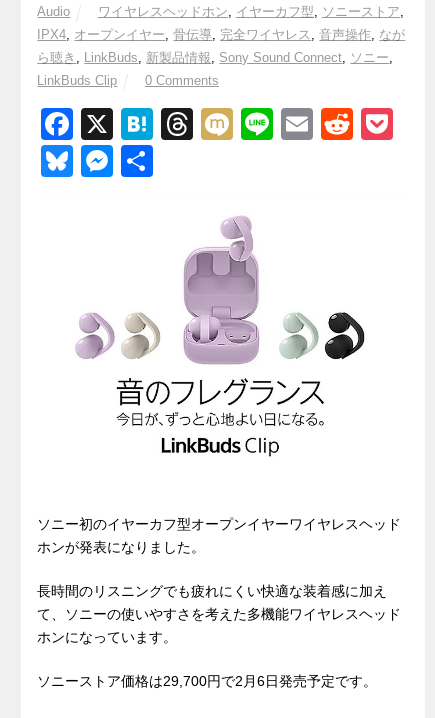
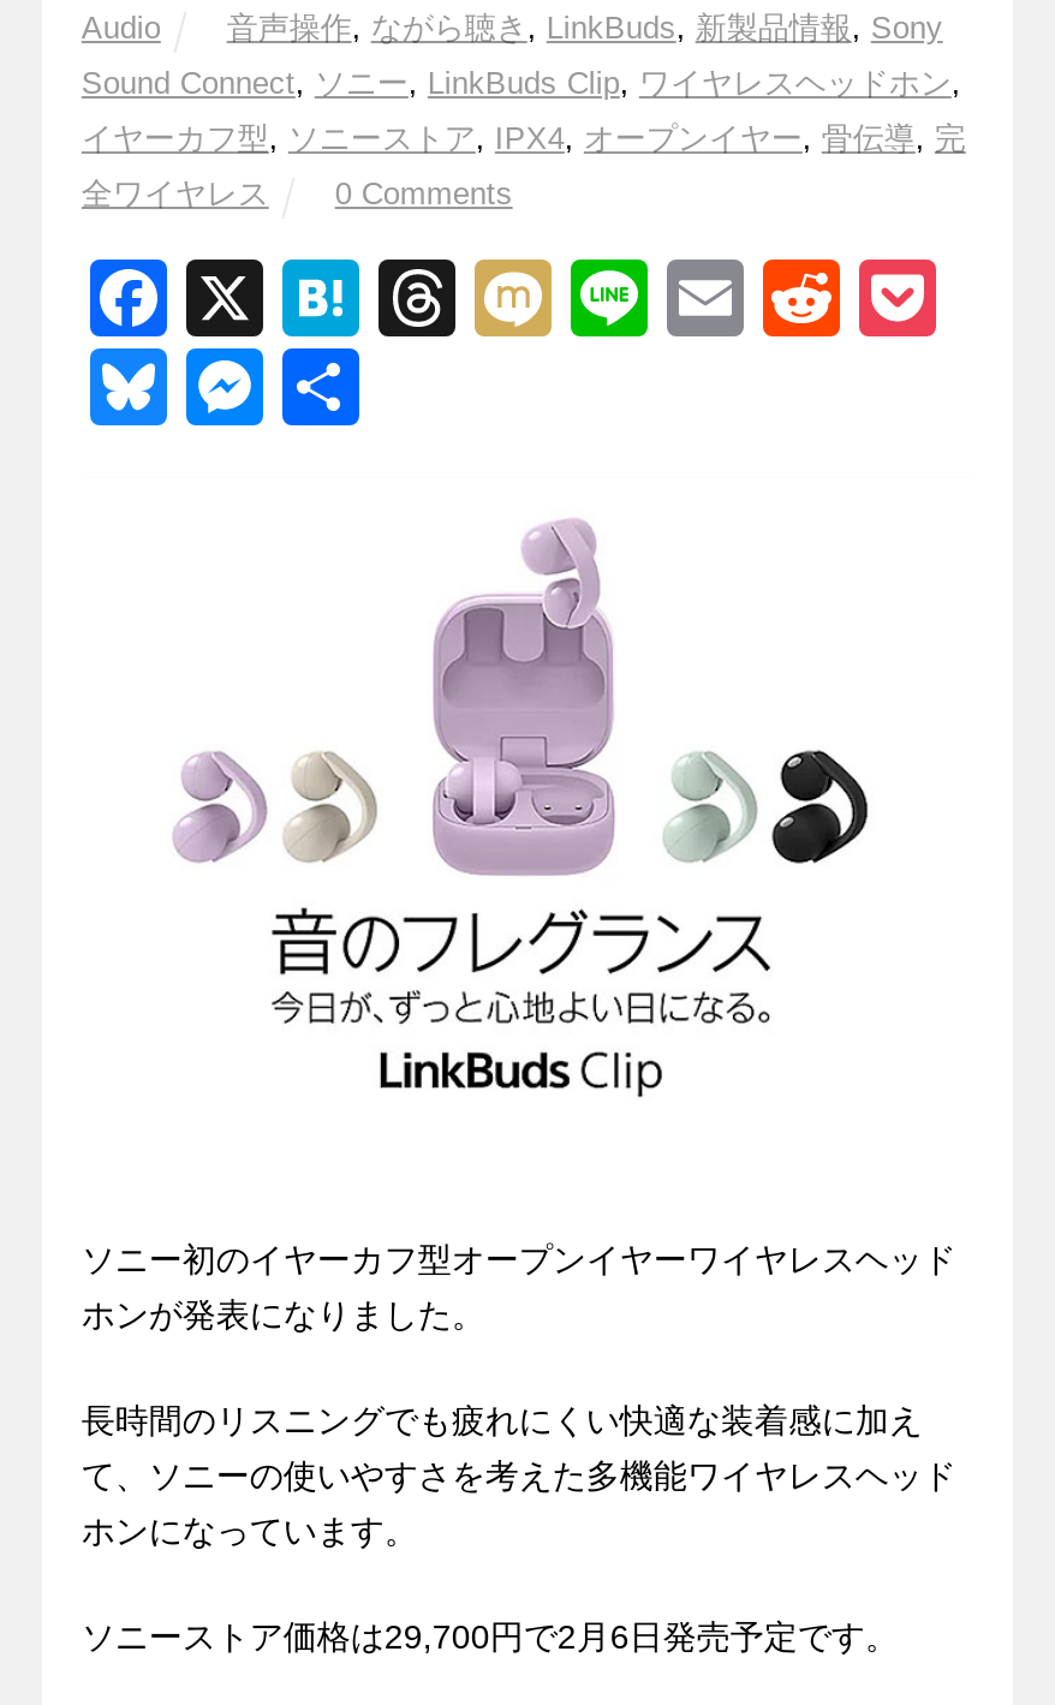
- ワイヤレスヘッドホン,イヤーカフ型,ソニーストア,
+ 音声操作,ながら聴き, LinkBuds,新製品情報, Sony

- IPX4,オープンイヤー,骨伝導,完全ワイヤレス,音声操作,なが
+ Sound Connect,ソニー, LinkBuds Clip,ワイヤレスヘッドホン,

- ら聴き, LinkBuds,新製品情報, Sony Sound Connect,ソニー,
+ イヤーカフ型,ソニーストア, IPX4,オープンイヤー,骨伝導,完

- LinkBuds Clip
+ 全ワイヤレス
